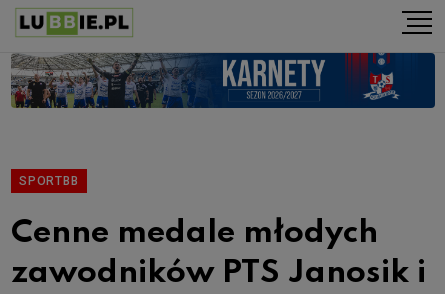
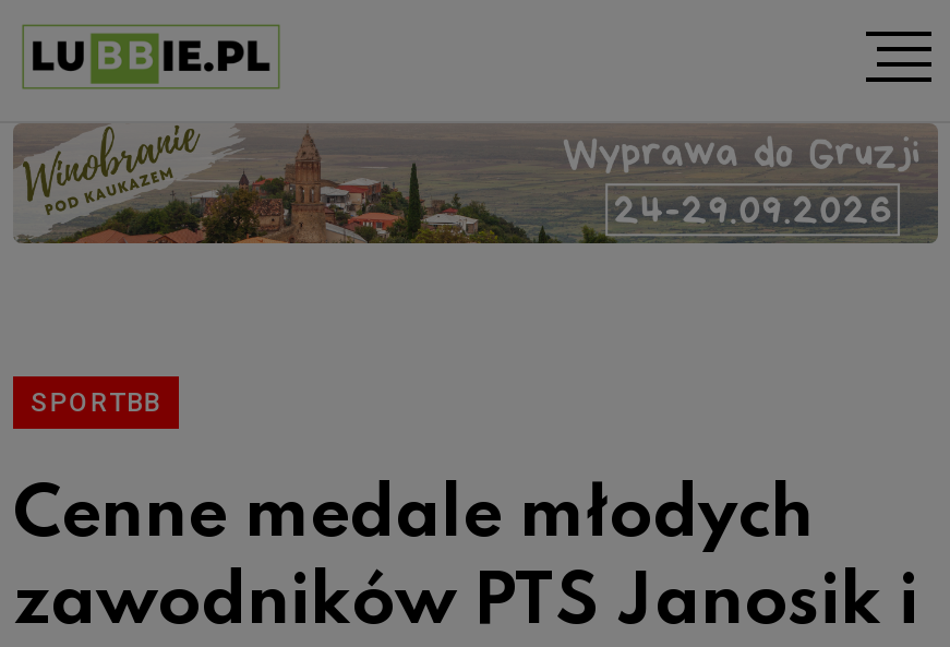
- [image]
+ [image]
